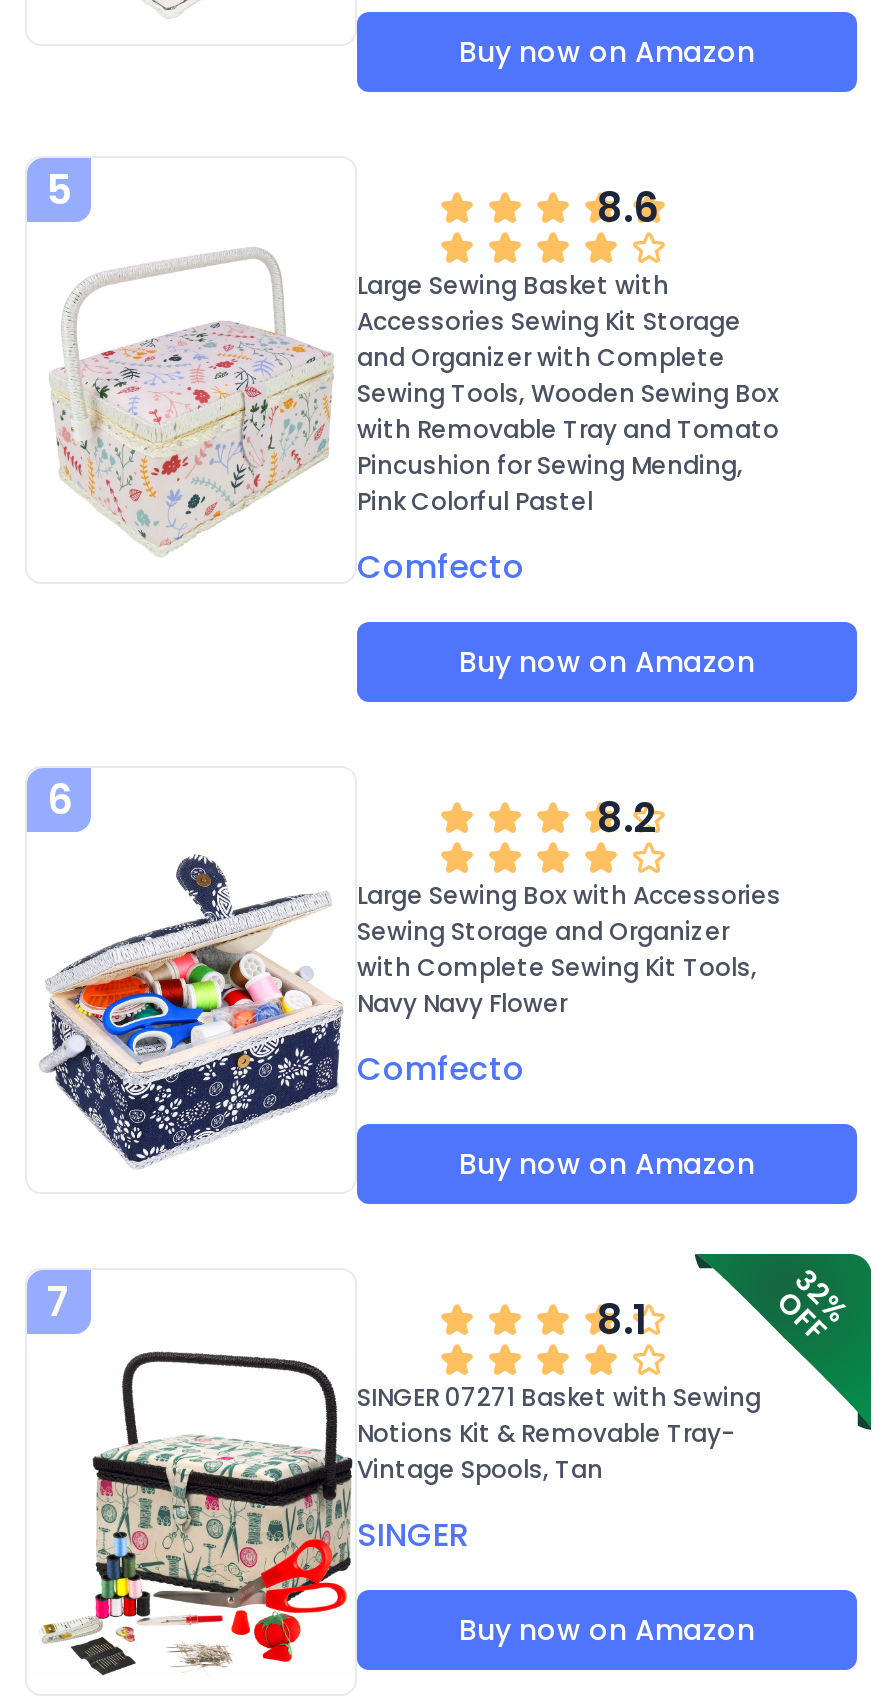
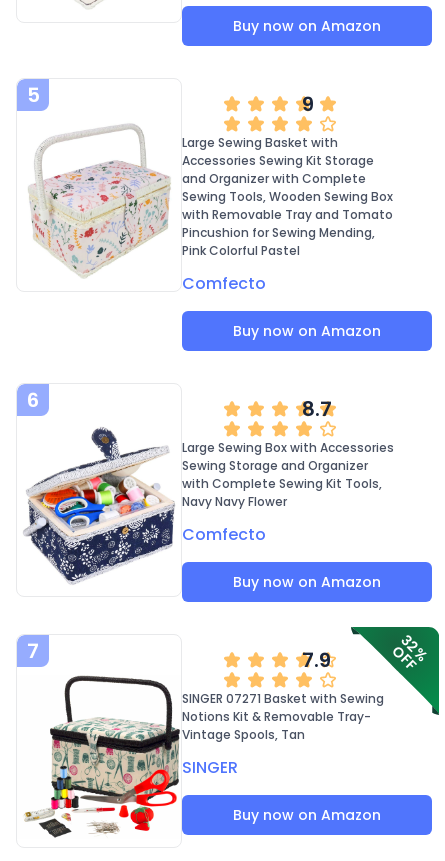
- 8.6
+ 9

- 8.2
+ 8.7

- 8.1
+ 7.9
